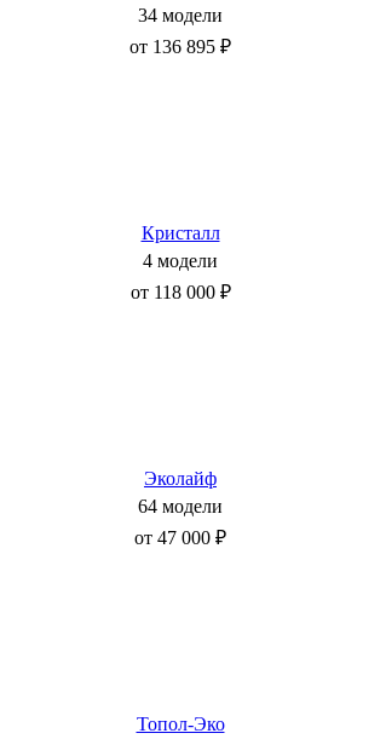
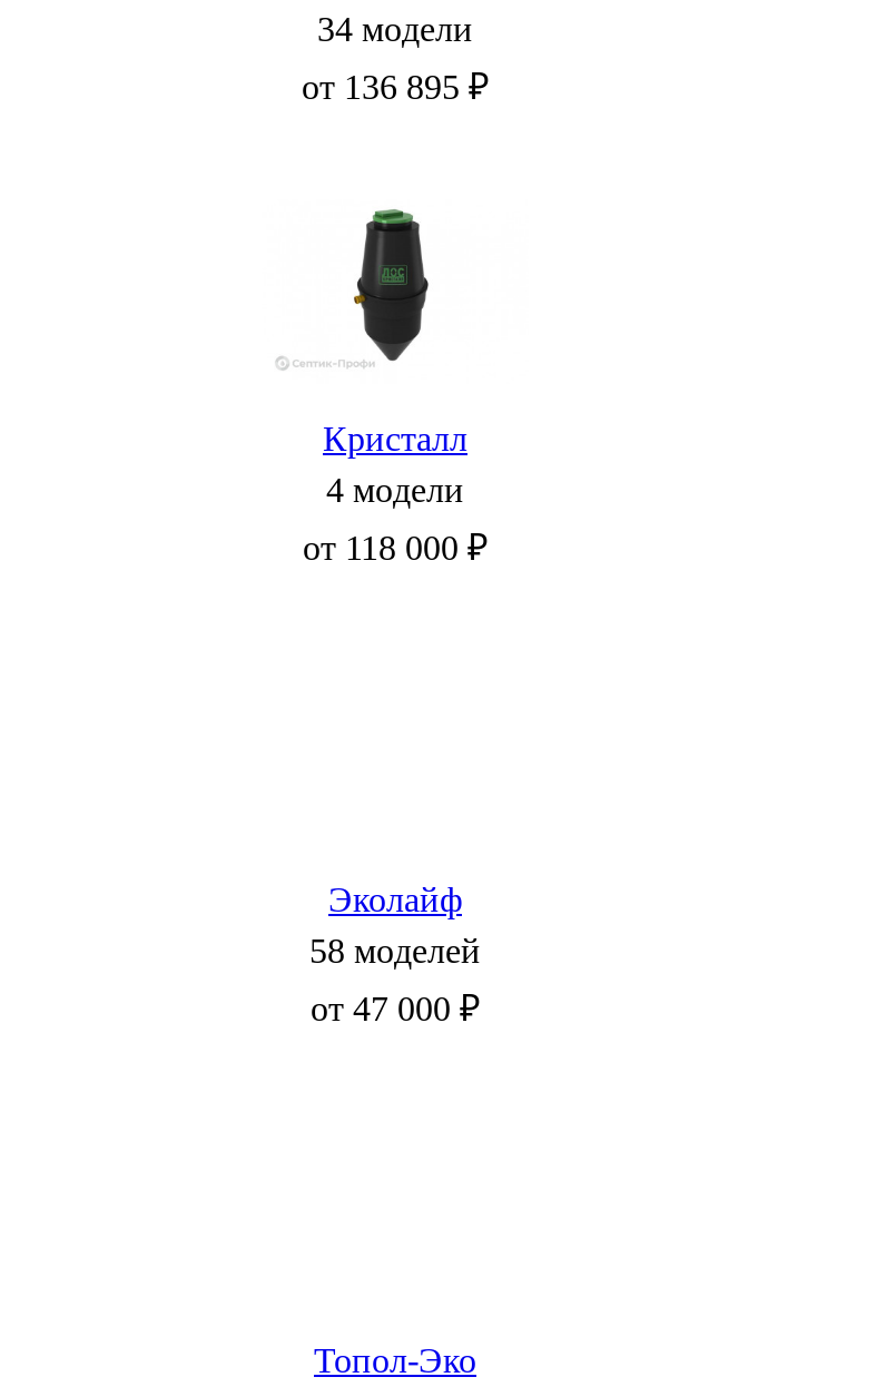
+ [image]

- 64 модели
+ 58 моделей
